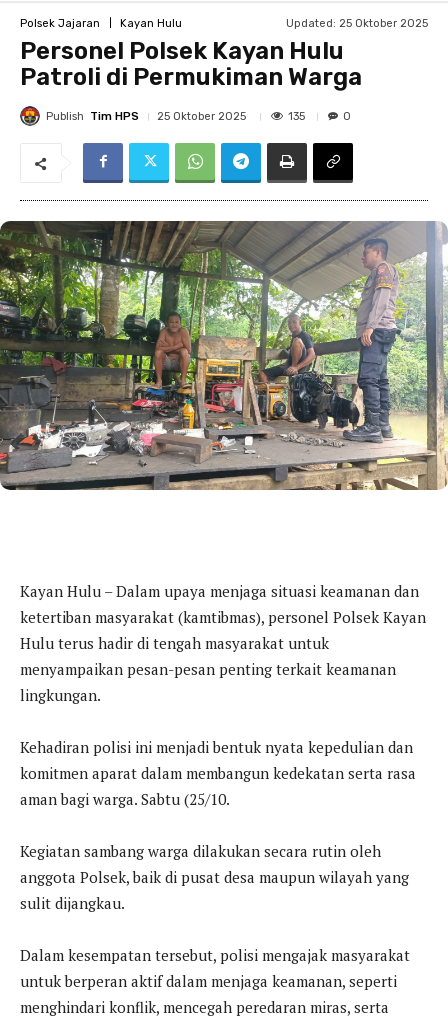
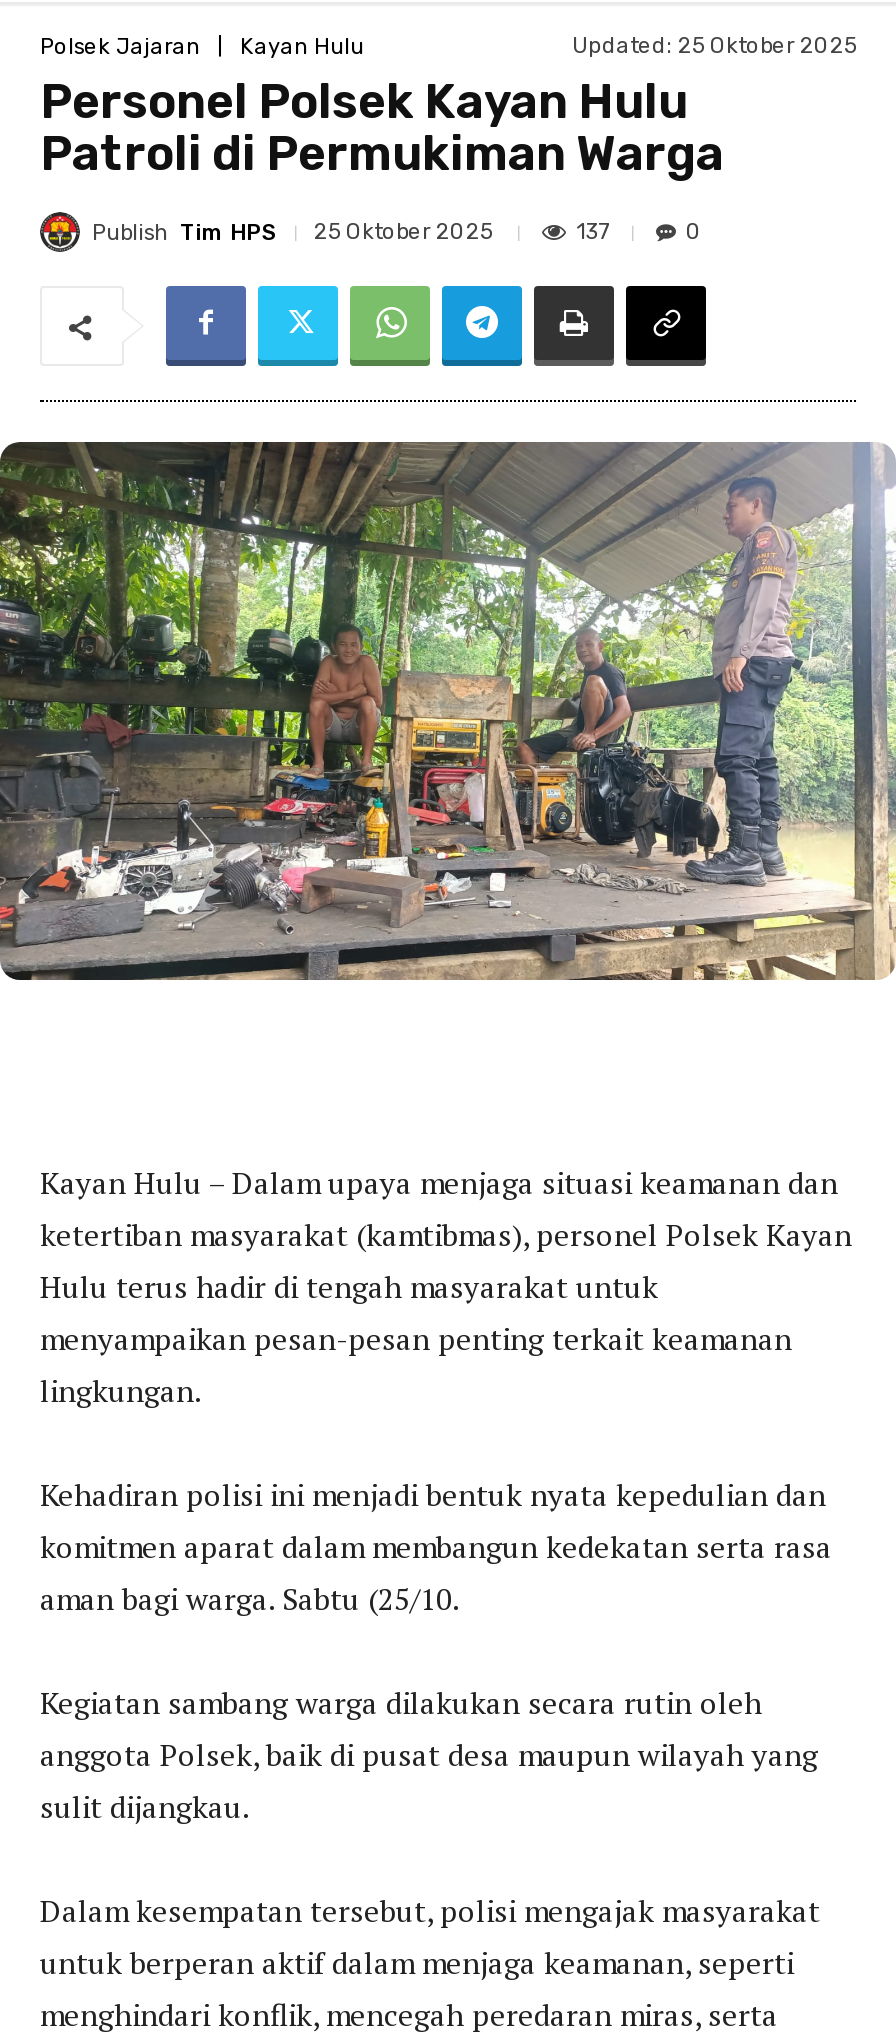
- 135
+ 137
